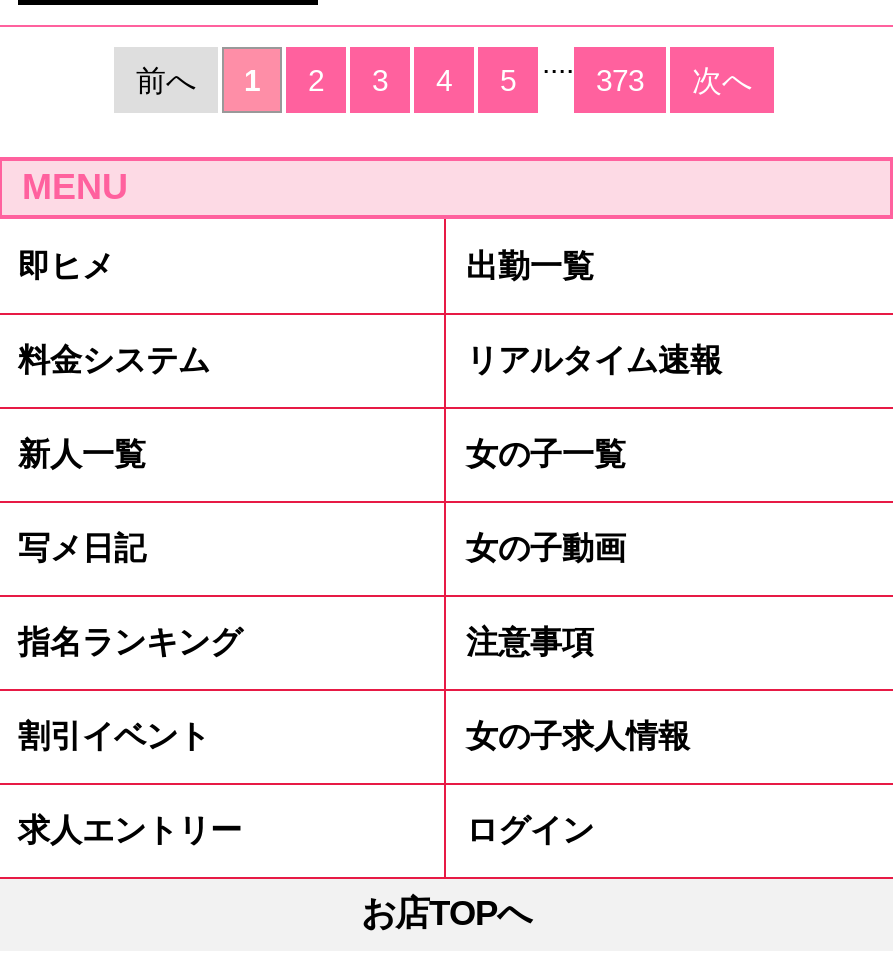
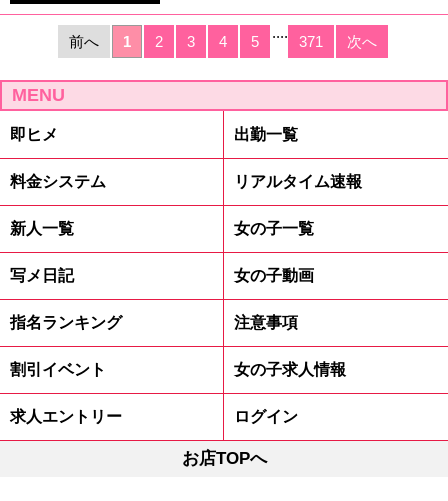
- 373 次へ
+ 371 次へ
